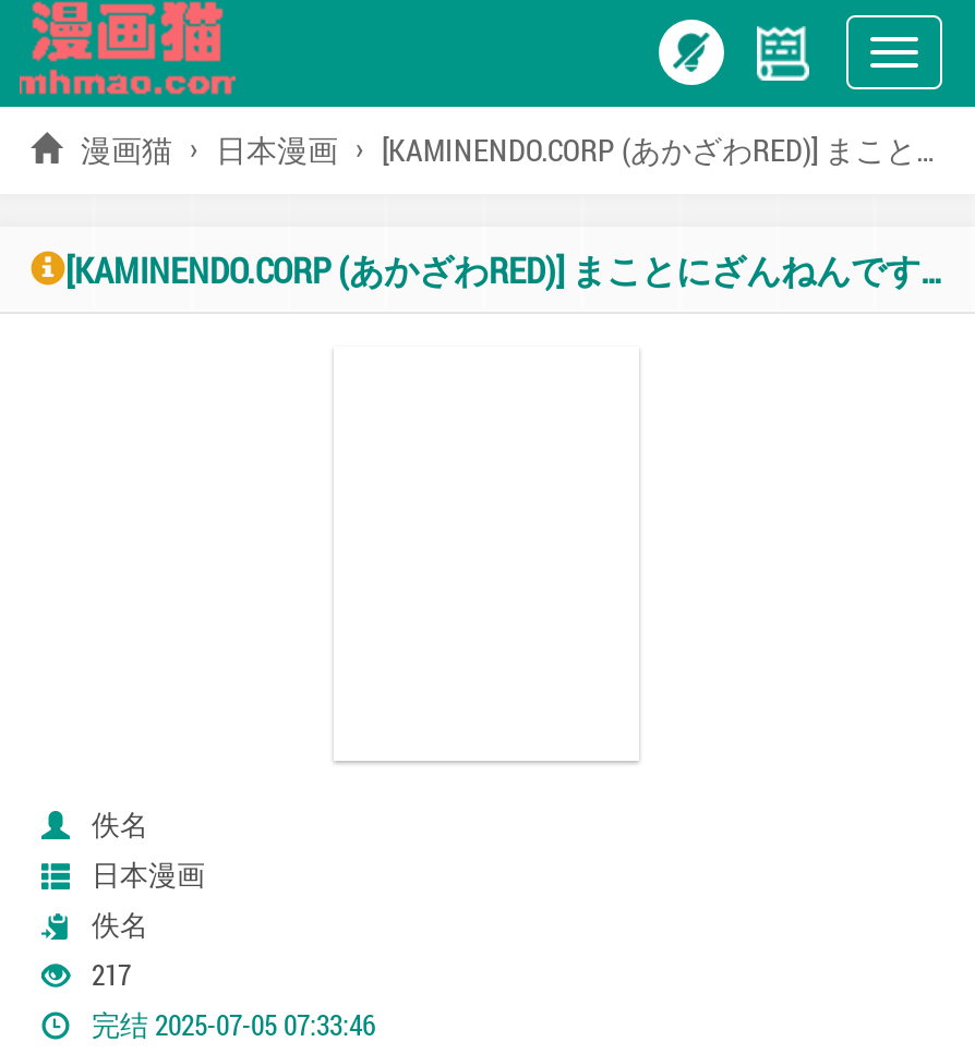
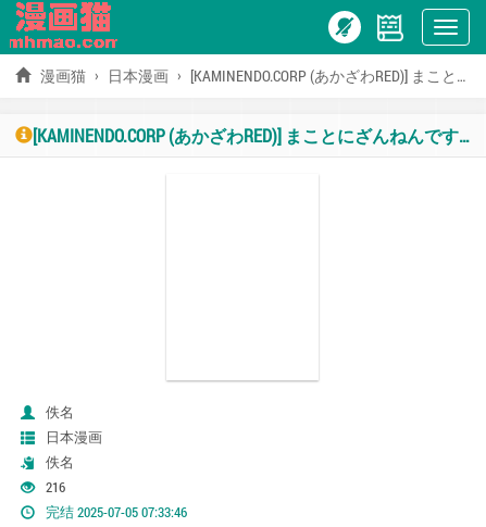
- 217
+ 216
